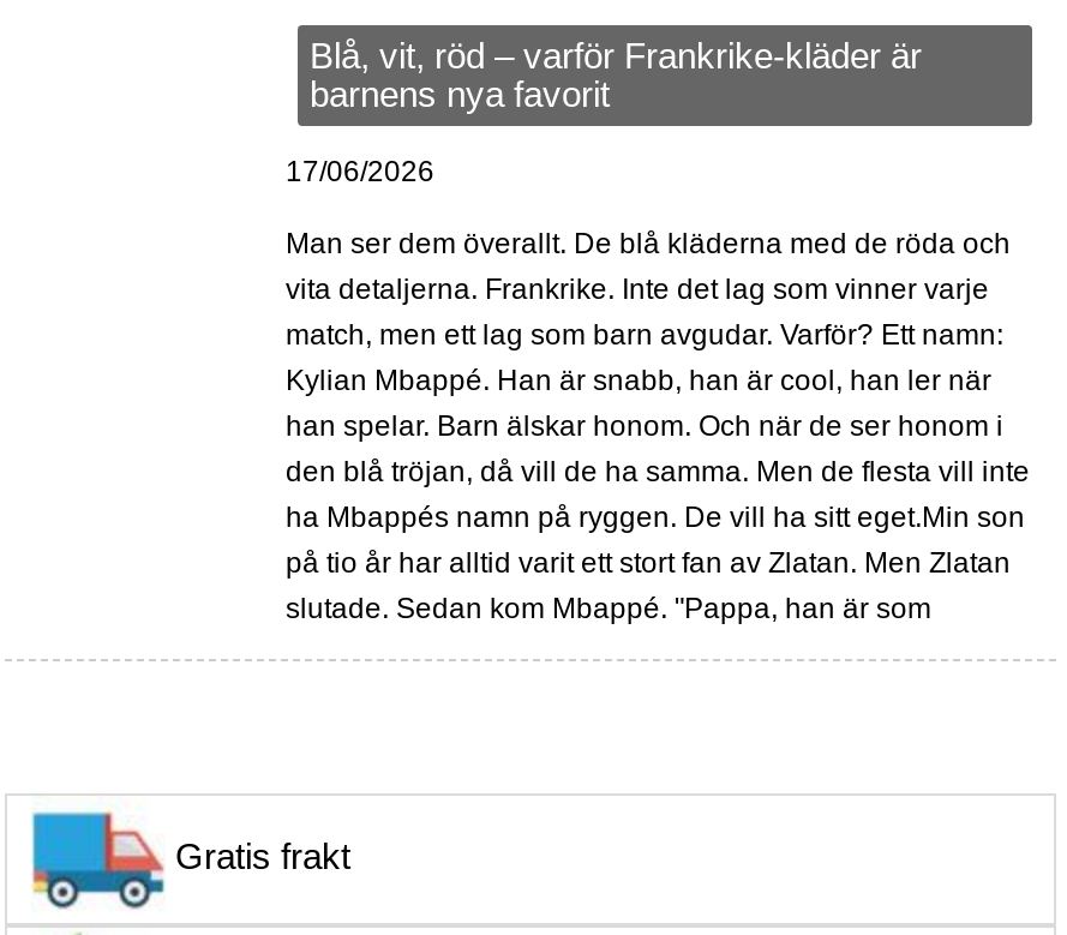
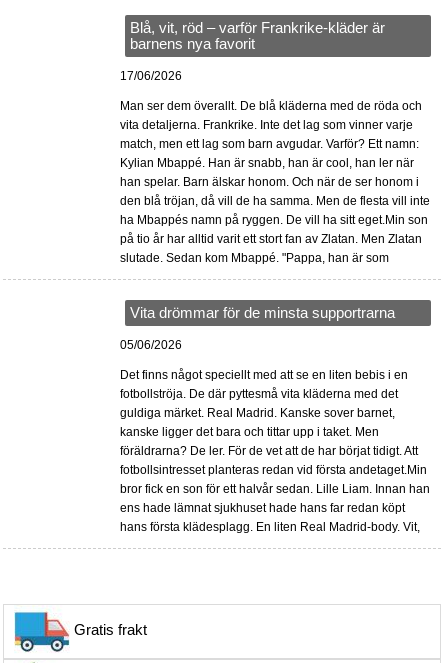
+ Vita drömmar för de minsta supportrarna
+ 05/06/2026
+ Det finns något speciellt med att se en liten bebis i en
+ fotbollströja. De där pyttesmå vita kläderna med det
+ guldiga märket. Real Madrid. Kanske sover barnet,
+ kanske ligger det bara och tittar upp i taket. Men
+ föräldrarna? De ler. För de vet att de har börjat tidigt. Att
+ fotbollsintresset planteras redan vid första andetaget.Min
+ bror fick en son för ett halvår sedan. Lille Liam. Innan han
+ ens hade lämnat sjukhuset hade hans far redan köpt
+ hans första klädesplagg. En liten Real Madrid-body. Vit,
